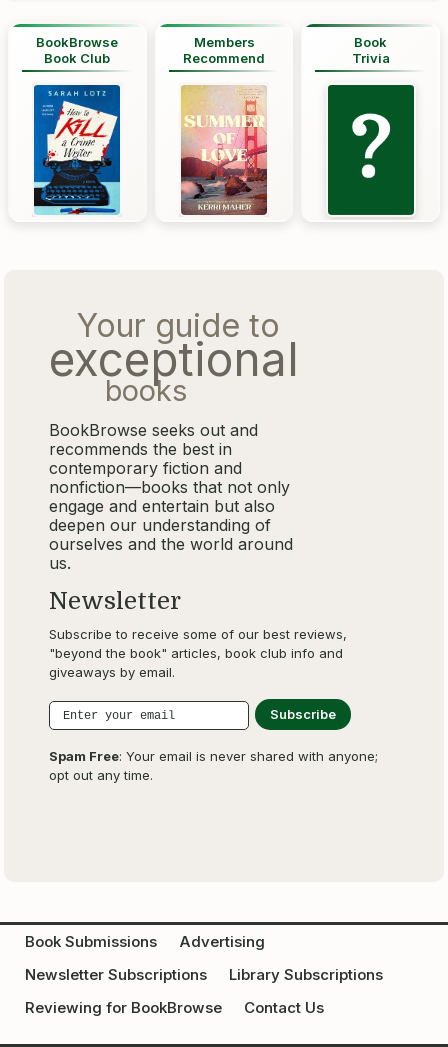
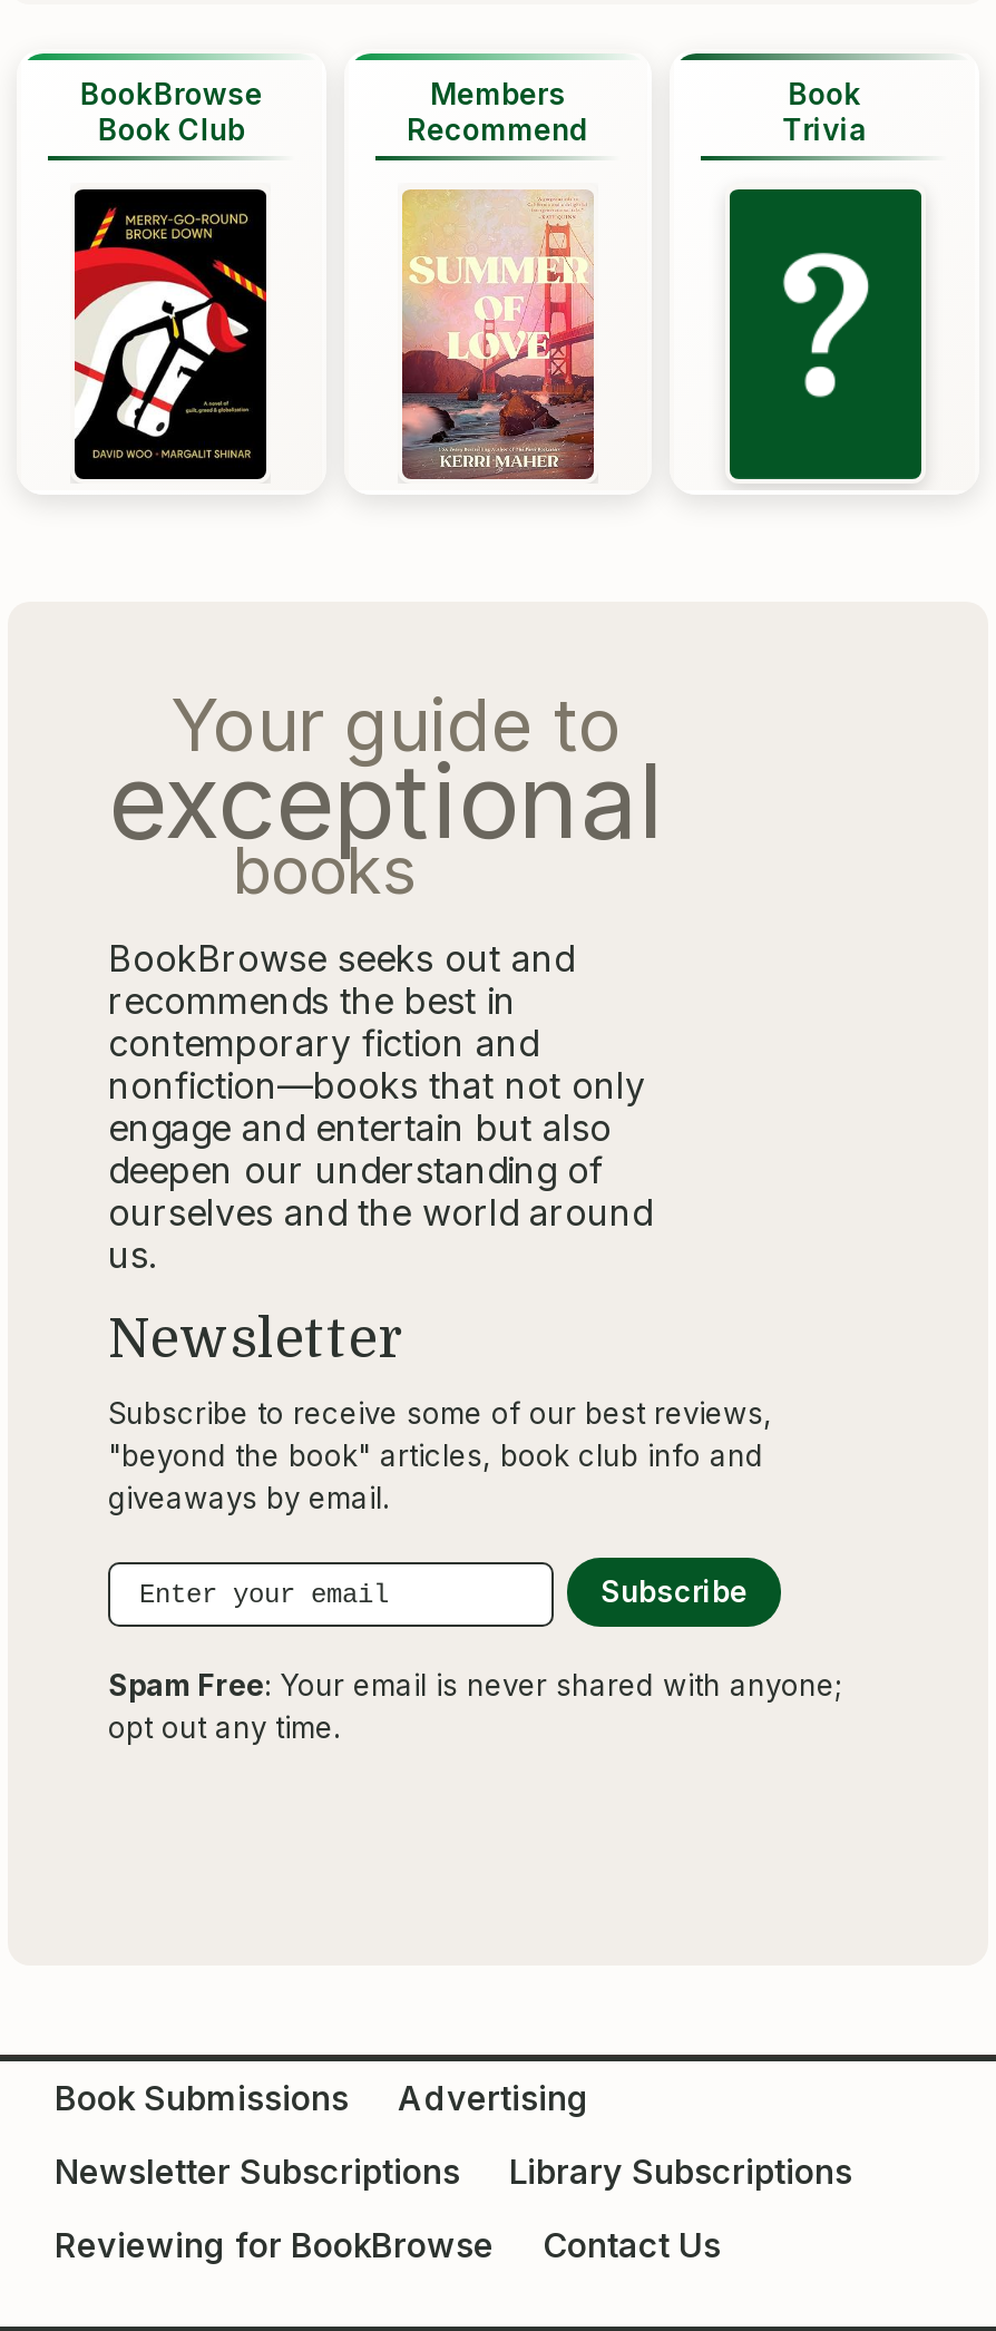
- [image]
+ [image]
